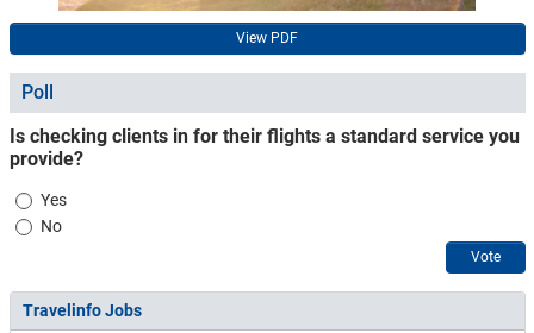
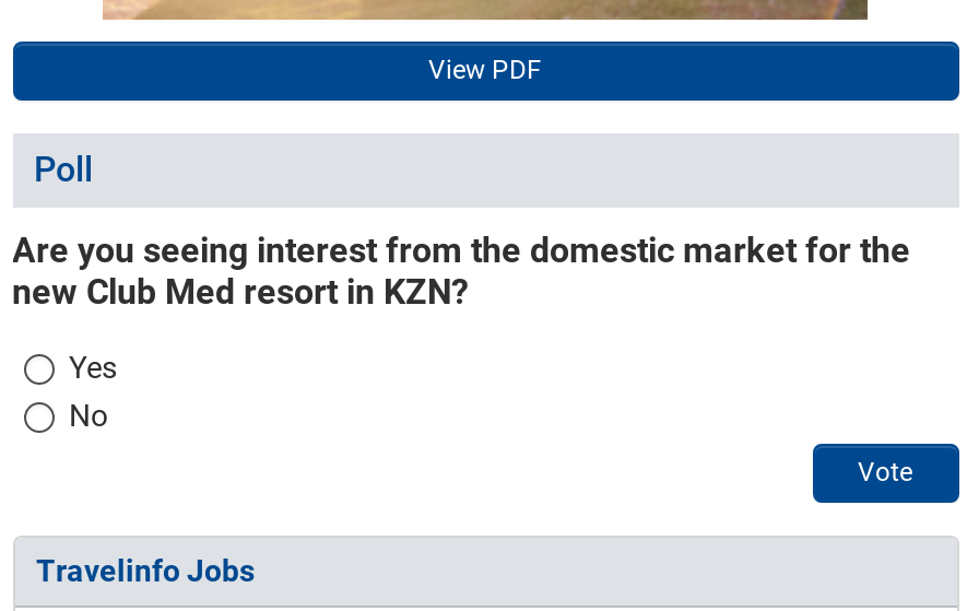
- Is checking clients in for their flights a standard service you
- provide?
+ Are you seeing interest from the domestic market for the
+ new Club Med resort in KZN?
